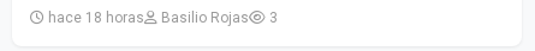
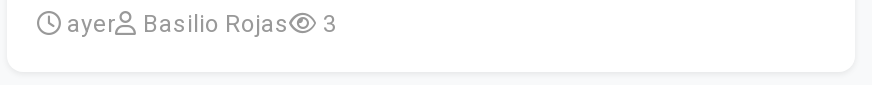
- hace 18 horas
+ ayer
